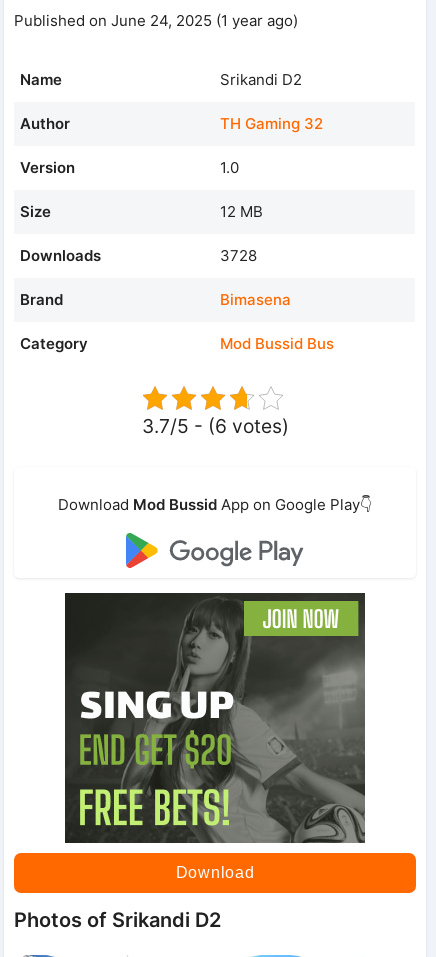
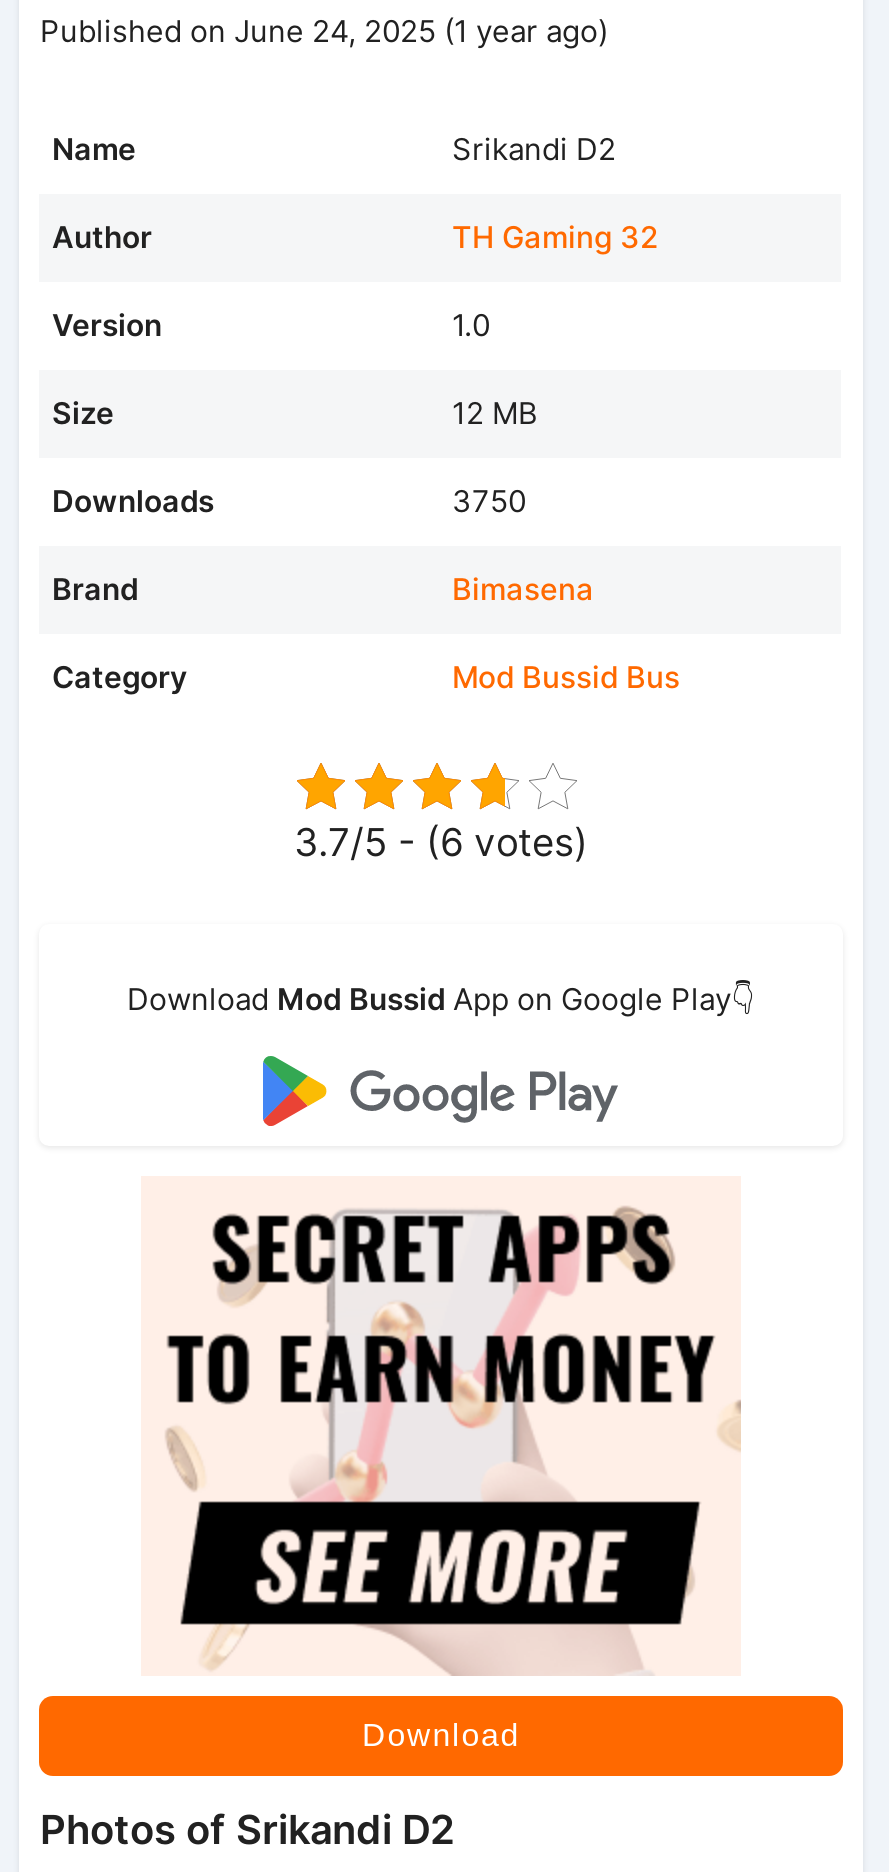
- 3728
+ 3750

- [image]
+ [image]
